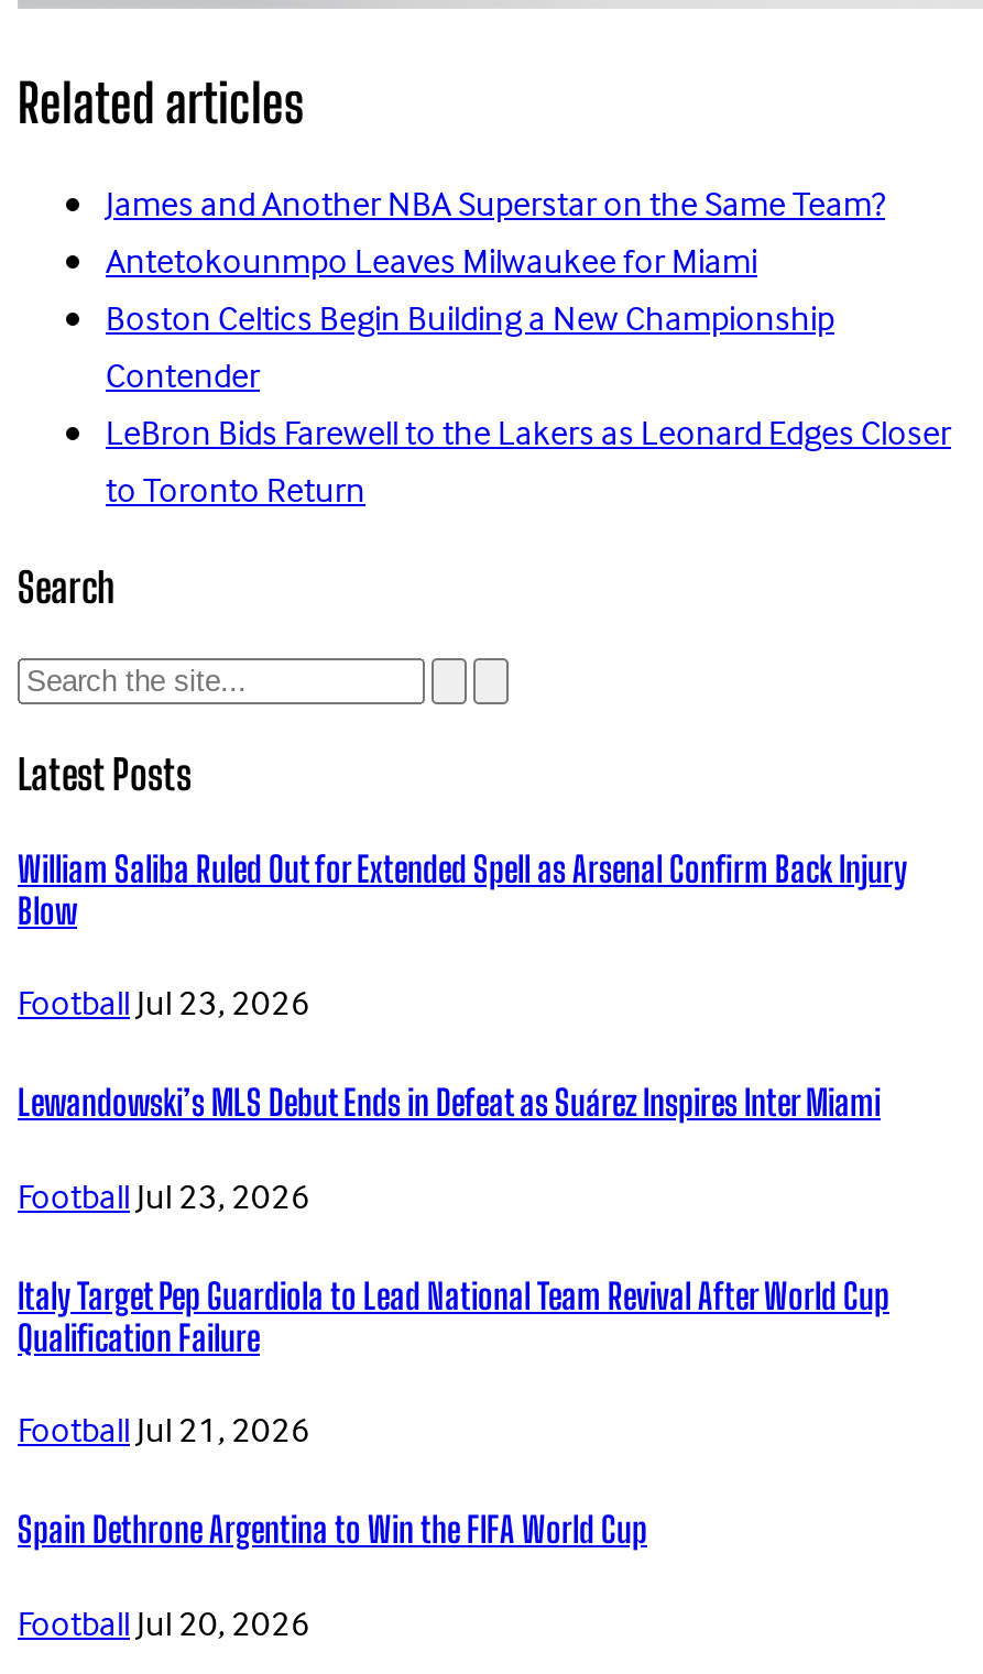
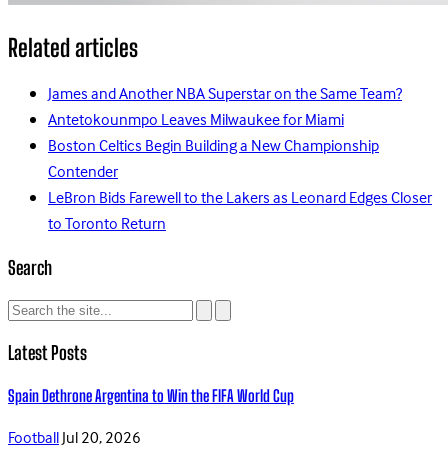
- William Saliba Ruled Out for Extended Spell as Arsenal Confirm Back Injury
- Blow
- Football Jul 23, 2026
- Lewandowski’s MLS Debut Ends in Defeat as Suárez Inspires Inter Miami
- Football Jul 23, 2026
- Italy Target Pep Guardiola to Lead National Team Revival After World Cup
- Qualification Failure
- Football Jul 21, 2026
